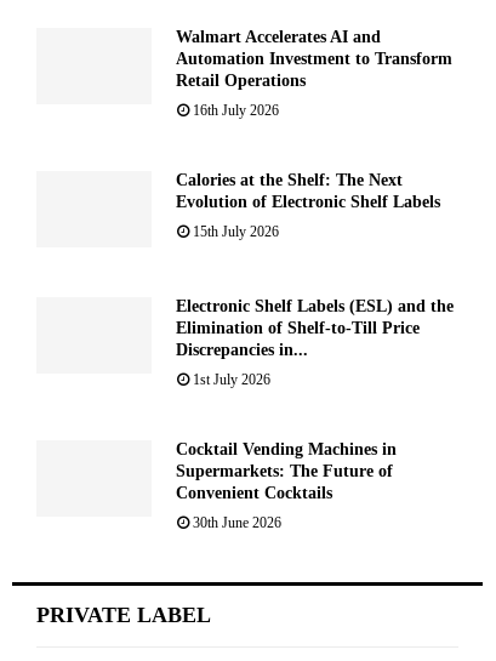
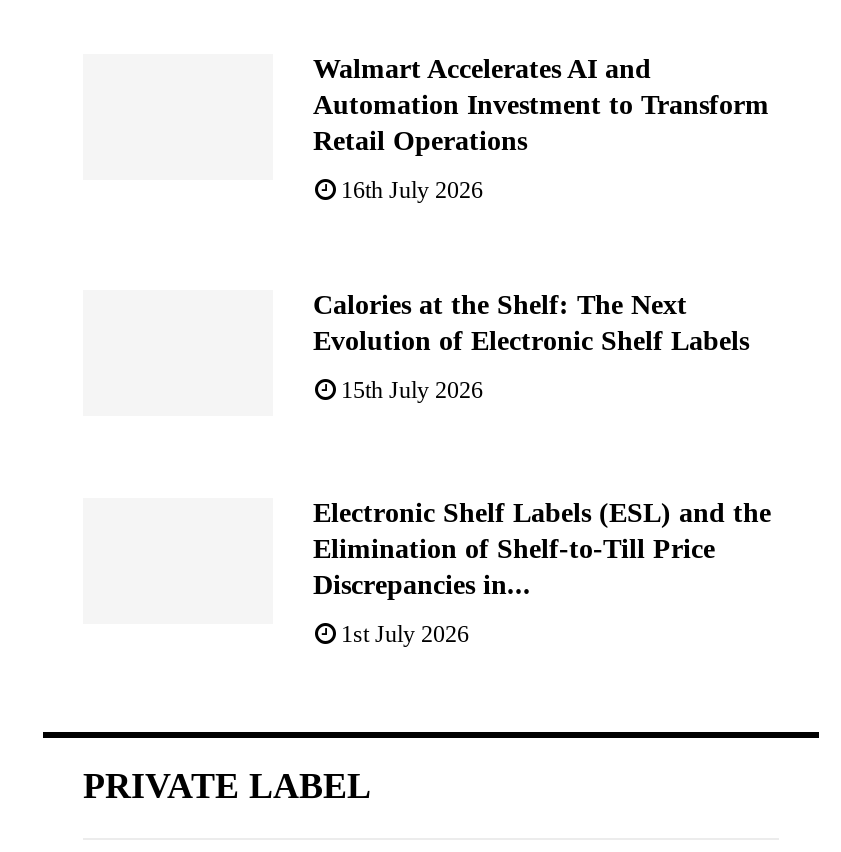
- Cocktail Vending Machines in
- Supermarkets: The Future of
- Convenient Cocktails
- 30th June 2026
